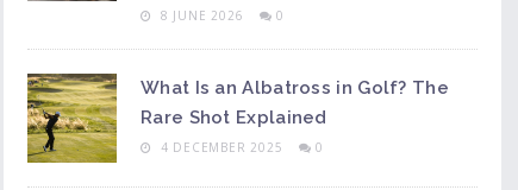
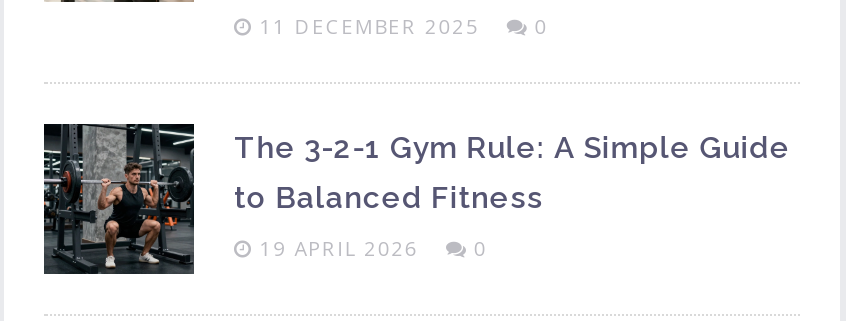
- 8 JUNE 2026 0
+ 11 DECEMBER 2025 0

- [image]
- What Is an Albatross in Golf? The
- Rare Shot Explained
+ [image]
+ The 3-2-1 Gym Rule: A Simple Guide
+ to Balanced Fitness

- 4 DECEMBER 2025 0
+ 19 APRIL 2026 0
